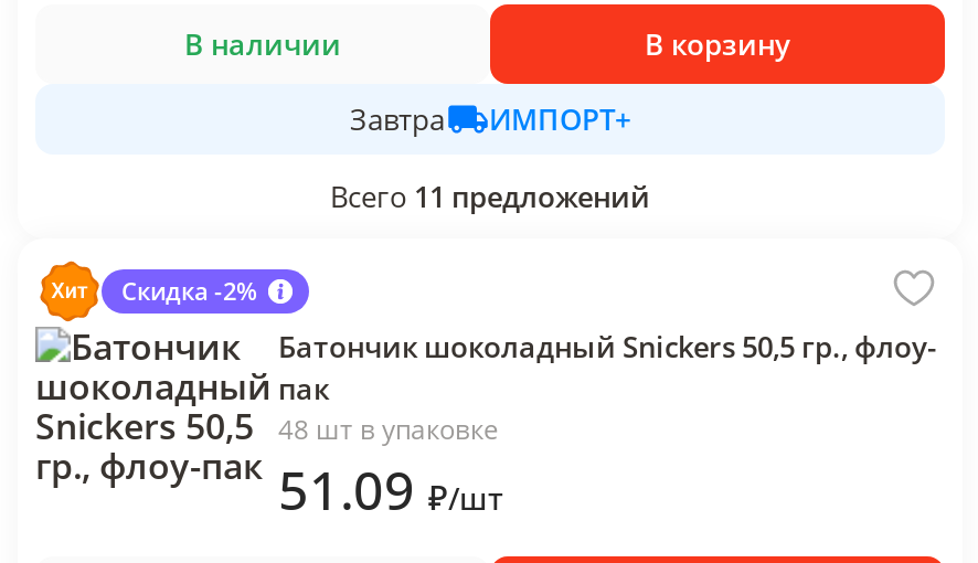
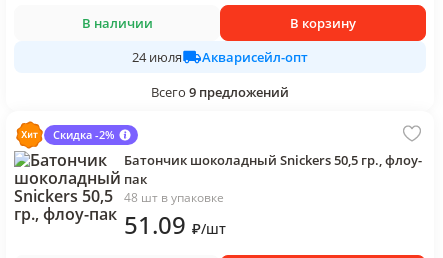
- Завтра
- ИМПОРТ+
+ 24 июля
+ Акварисейл-опт

- Всего 11 предложений
+ Всего 9 предложений
